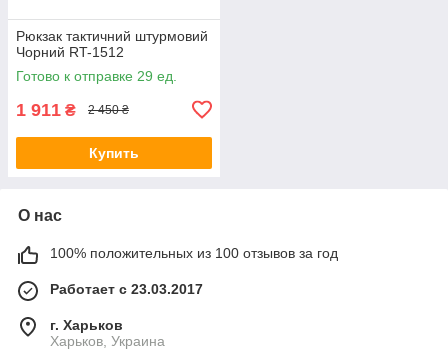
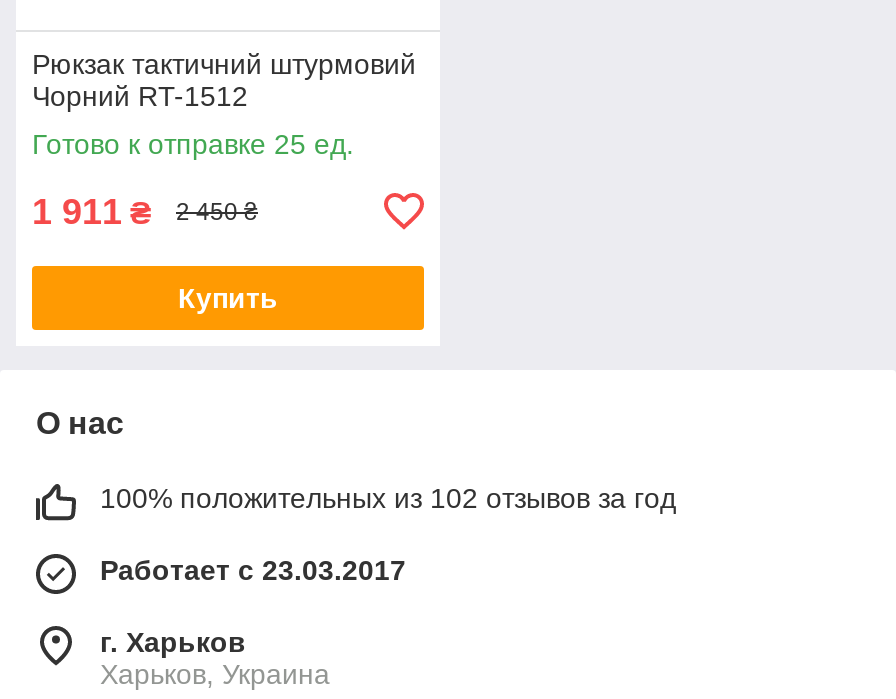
- Готово к отправке 29 ед.
+ Готово к отправке 25 ед.

- 100% положительных из 100 отзывов за год
+ 100% положительных из 102 отзывов за год
